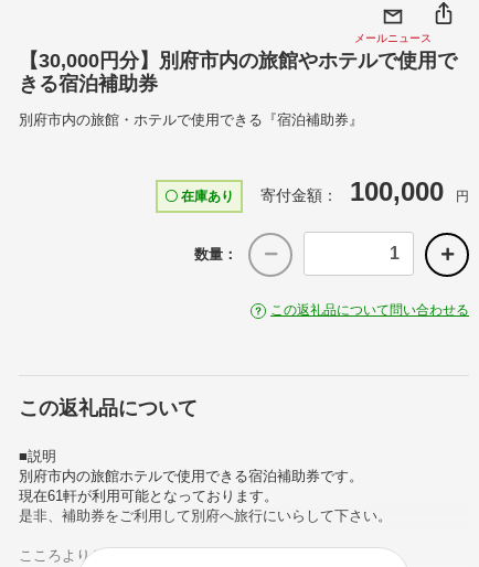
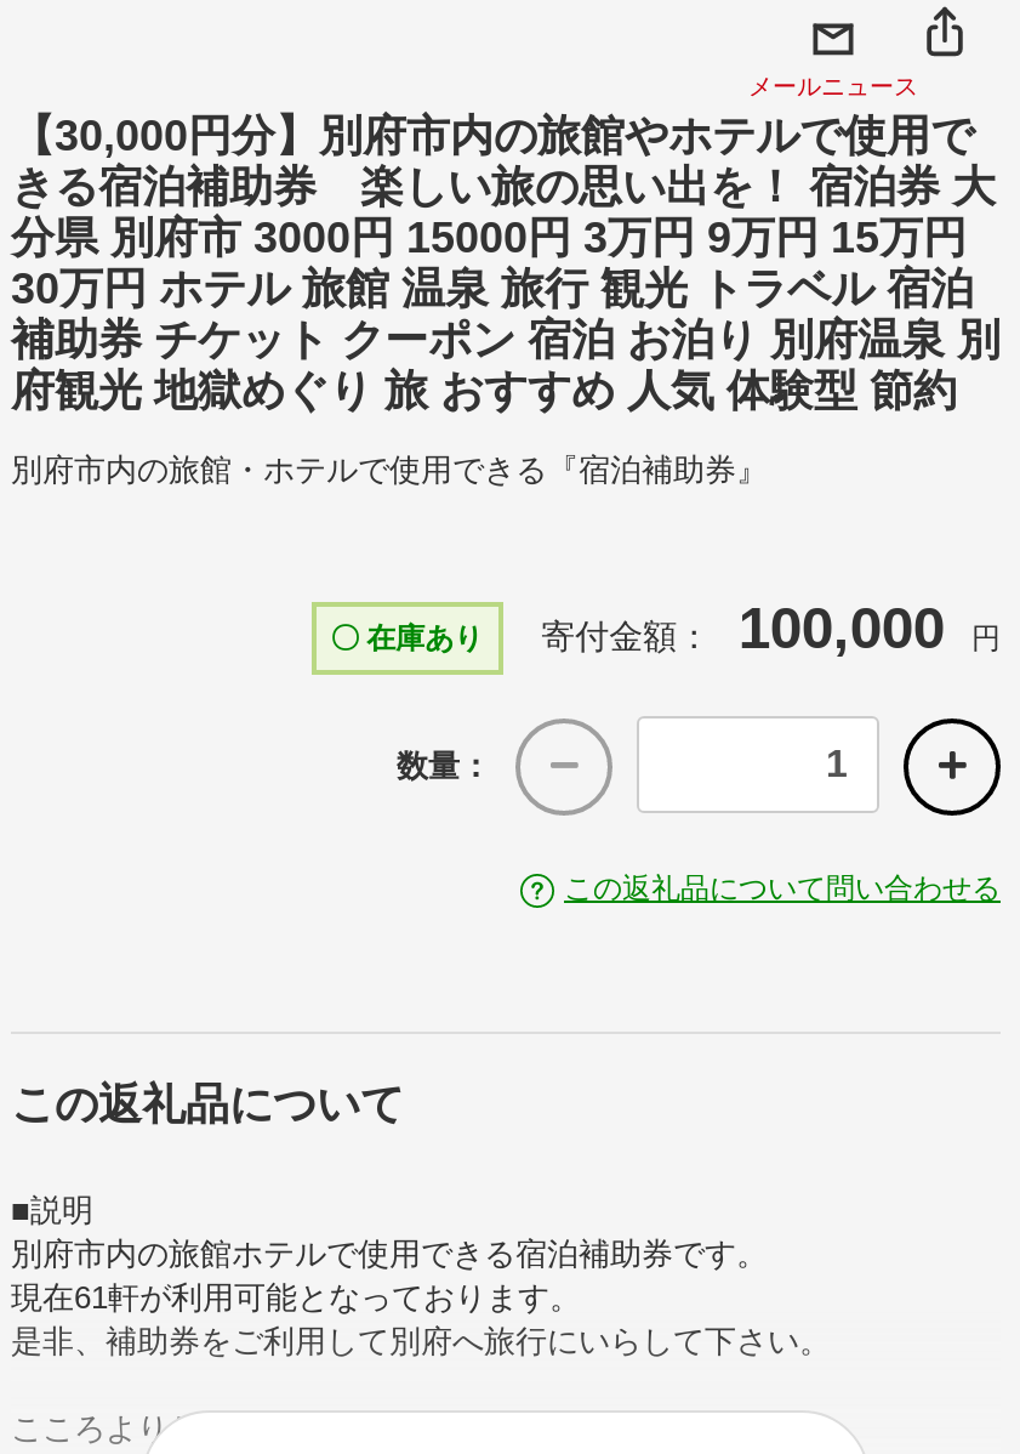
- きる宿泊補助券
+ きる宿泊補助券 楽しい旅の思い出を！ 宿泊券 大
+ 分県 別府市 3000円 15000円 3万円 9万円 15万円
+ 30万円 ホテル 旅館 温泉 旅行 観光 トラベル 宿泊
+ 補助券 チケット クーポン 宿泊 お泊り 別府温泉 別
+ 府観光 地獄めぐり 旅 おすすめ 人気 体験型 節約
